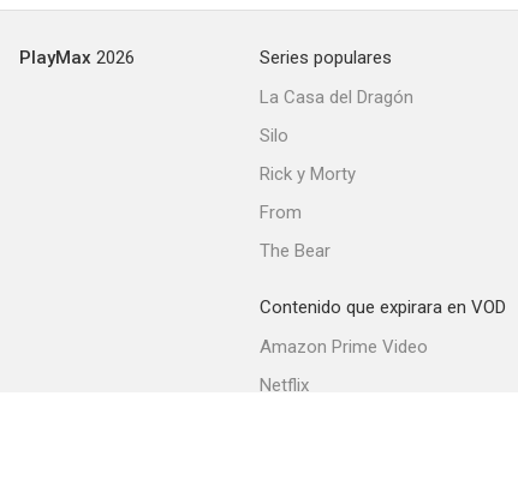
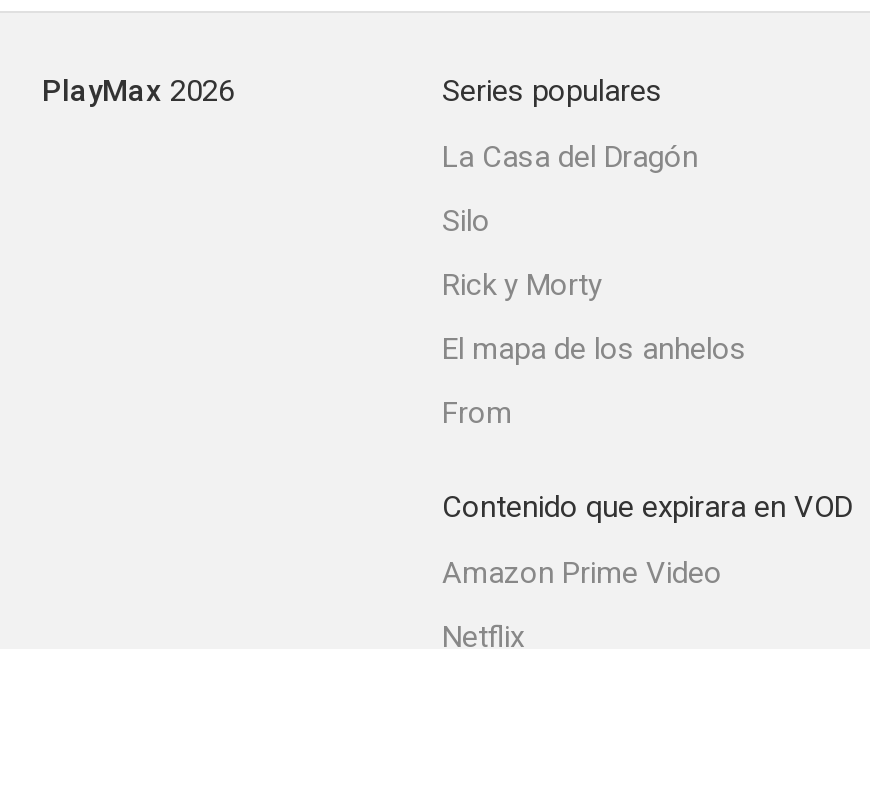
+ El mapa de los anhelos

moved down: From

- The Bear
